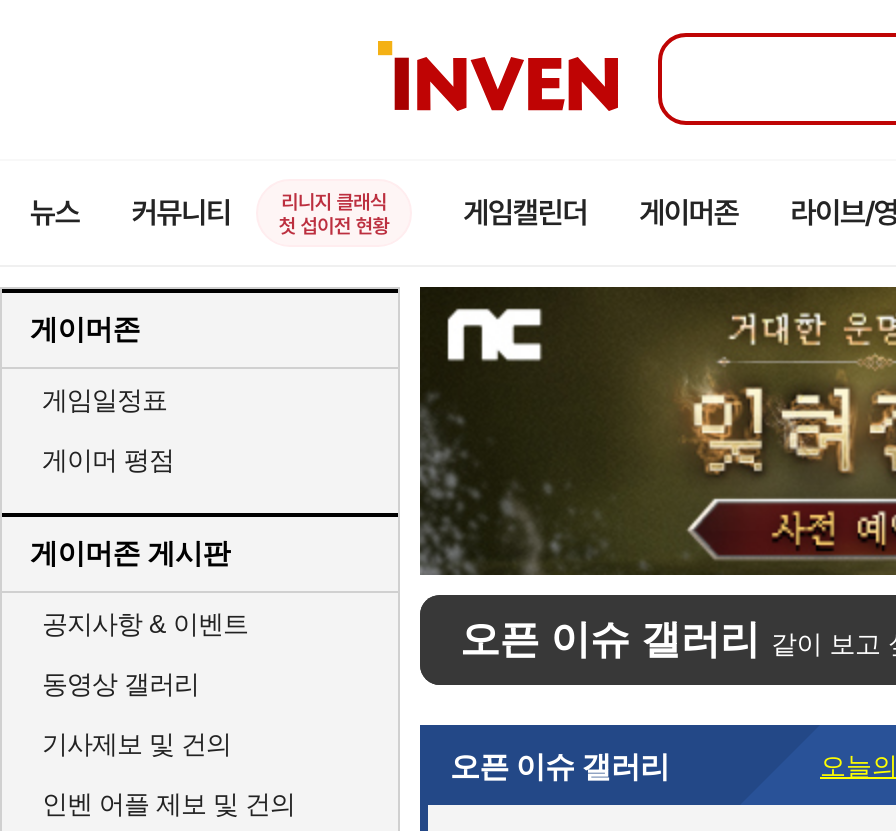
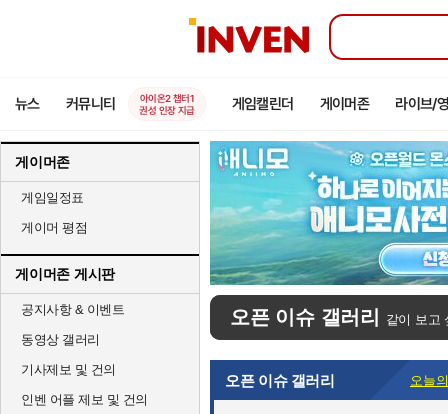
- 리니지 클래식
- 첫 섭이전 현황
+ 아이온2 챕터1
+ 권성 인장 지급

- [image]
+ [image]
